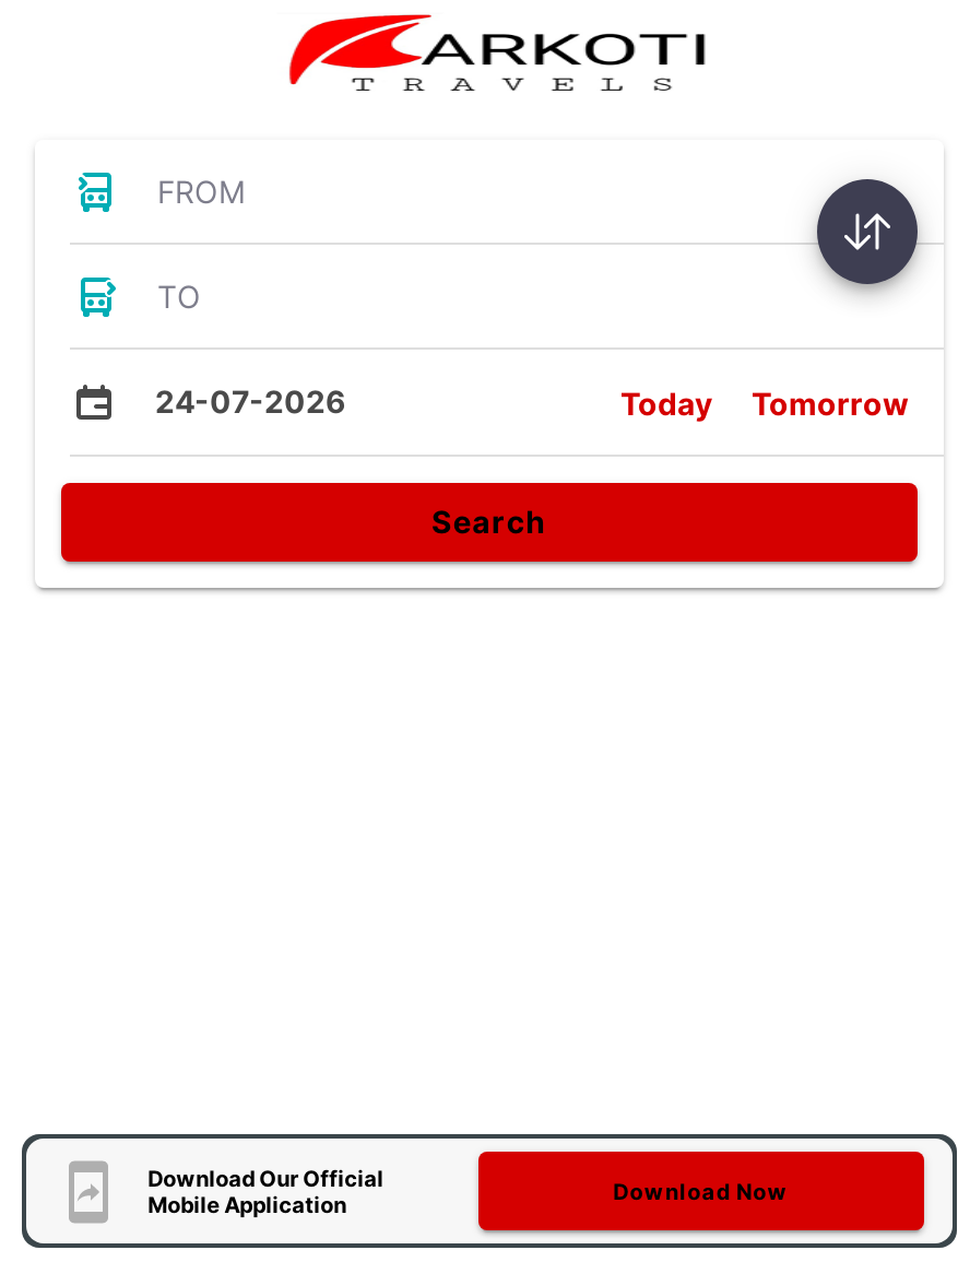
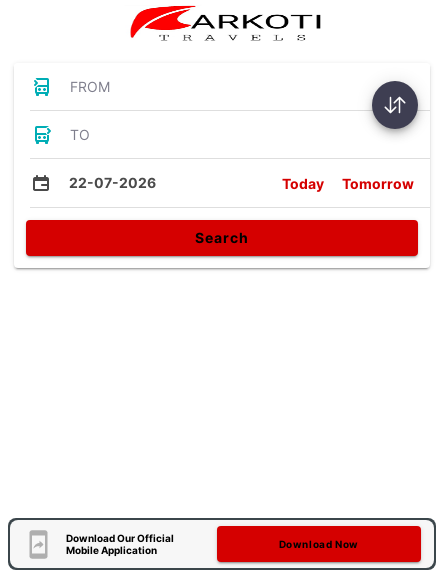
- 24-07-2026
+ 22-07-2026
